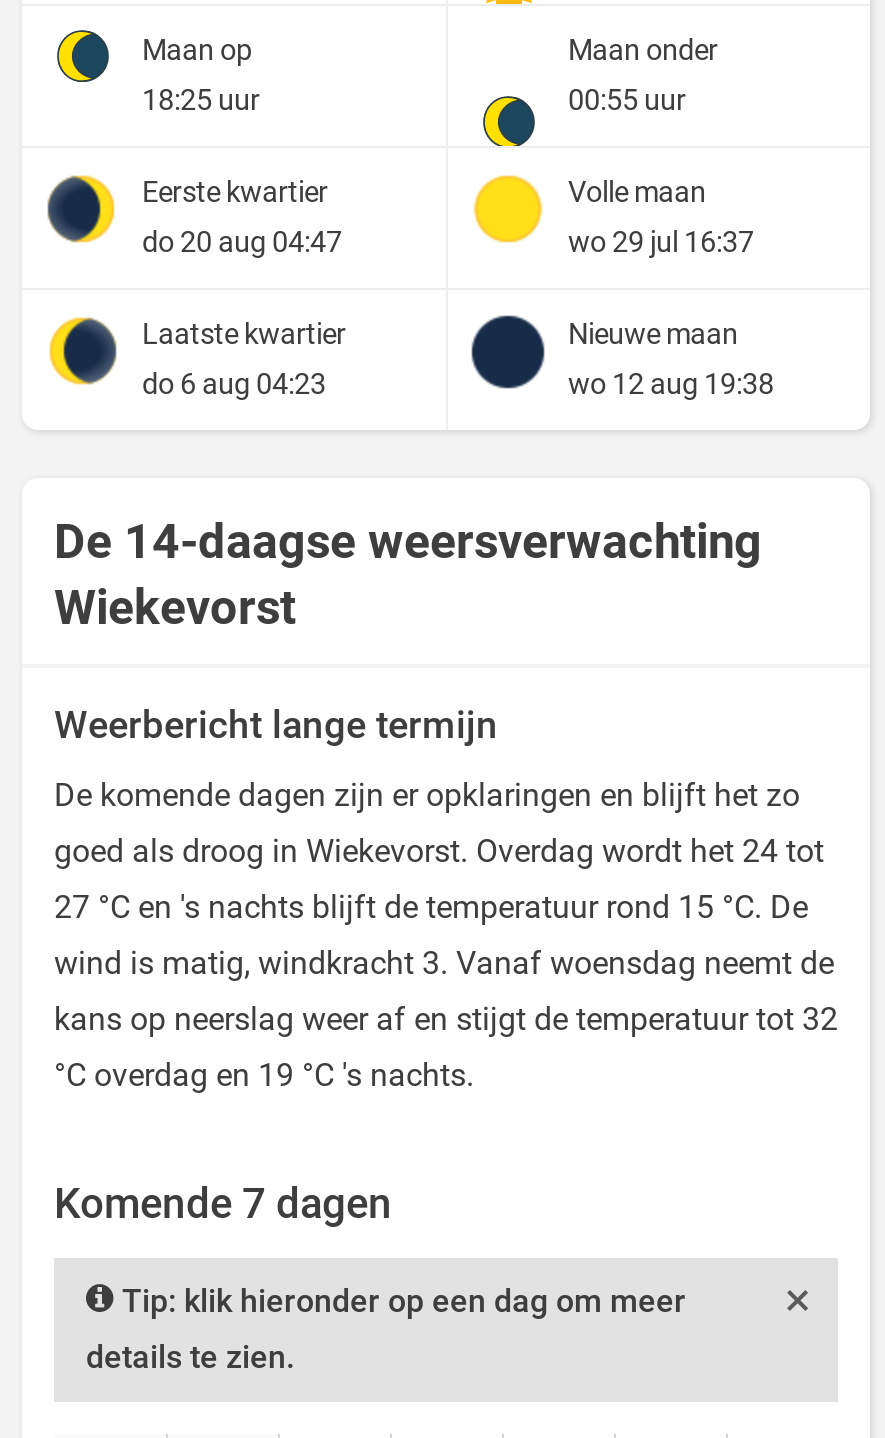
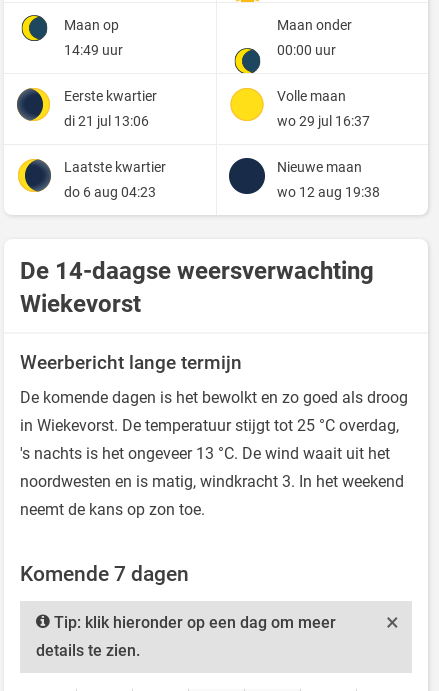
- 18:25 uur
+ 14:49 uur

- 00:55 uur
+ 00:00 uur

- do 20 aug 04:47
+ di 21 jul 13:06

- De komende dagen zijn er opklaringen en blijft het zo
- goed als droog in Wiekevorst. Overdag wordt het 24 tot
- 27 °C en 's nachts blijft de temperatuur rond 15 °C. De
- wind is matig, windkracht 3. Vanaf woensdag neemt de
- kans op neerslag weer af en stijgt de temperatuur tot 32
- °C overdag en 19 °C 's nachts.
+ De komende dagen is het bewolkt en zo goed als droog
+ in Wiekevorst. De temperatuur stijgt tot 25 °C overdag,
+ 's nachts is het ongeveer 13 °C. De wind waait uit het
+ noordwesten en is matig, windkracht 3. In het weekend
+ neemt de kans op zon toe.
